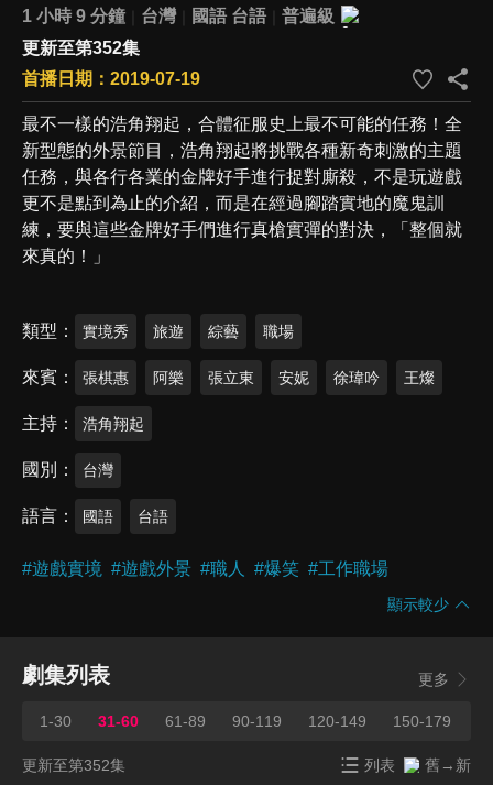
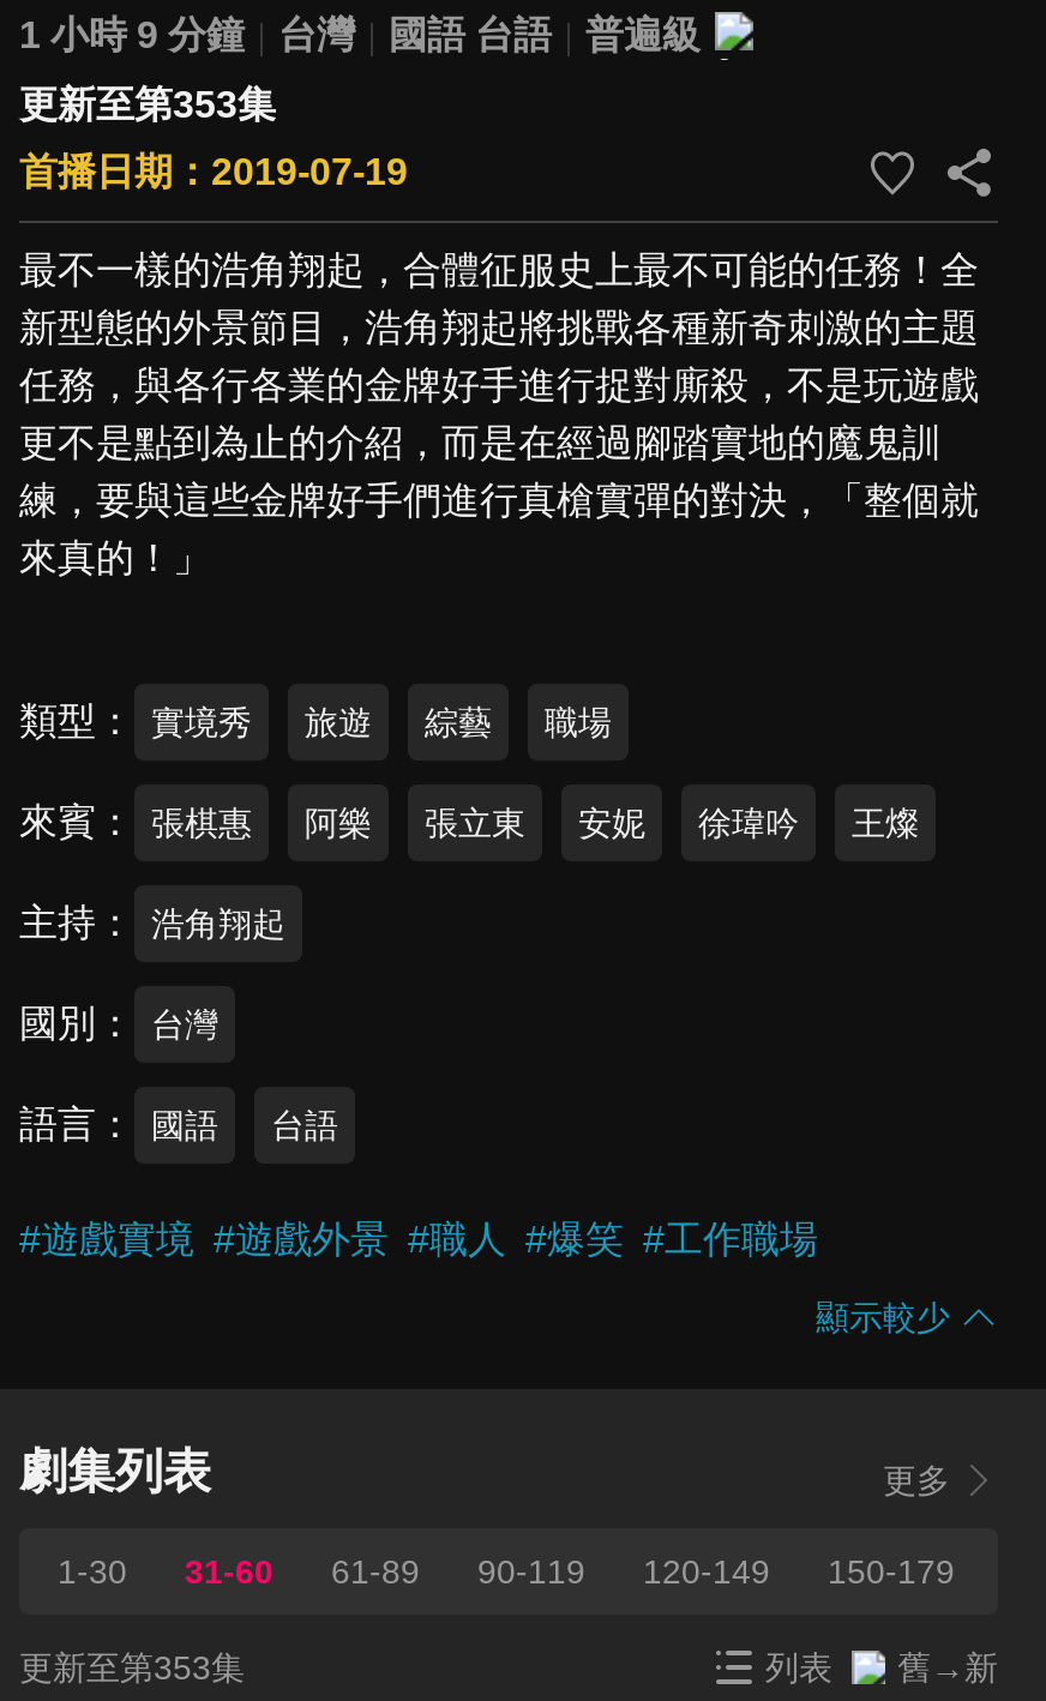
- 更新至第352集
+ 更新至第353集

- 更新至第352集
+ 更新至第353集
